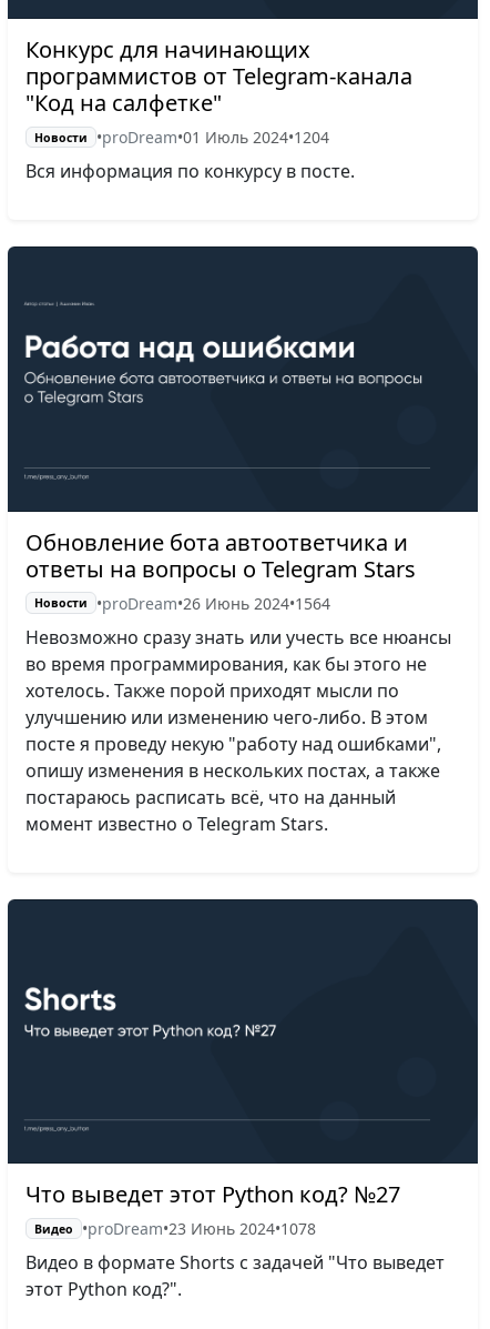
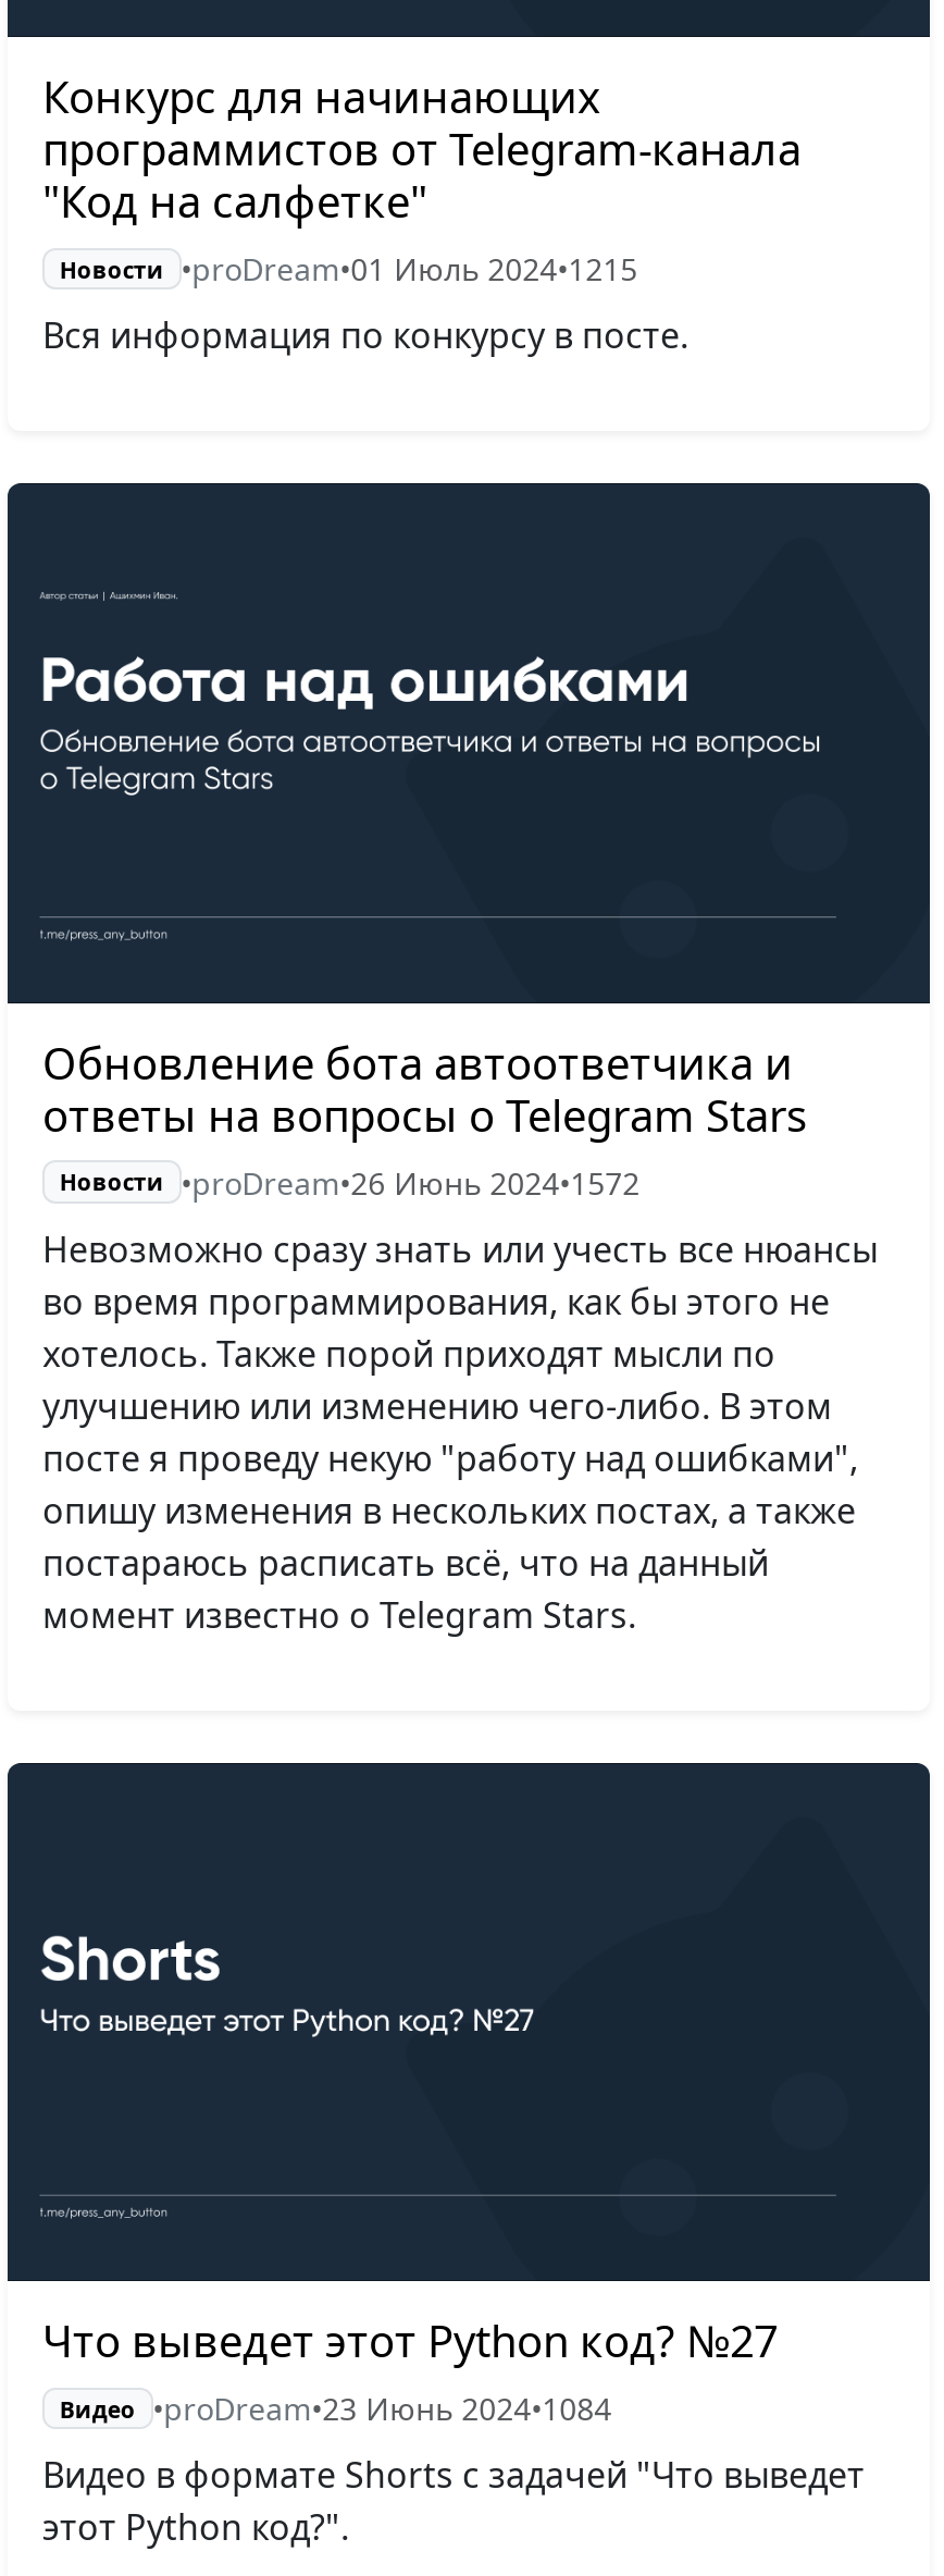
- Новости • proDream•01 Июль 2024•1204
+ Новости • proDream•01 Июль 2024•1215

- Новости • proDream•26 Июнь 2024•1564
+ Новости • proDream•26 Июнь 2024•1572

- Видео • proDream•23 Июнь 2024•1078
+ Видео • proDream•23 Июнь 2024•1084
